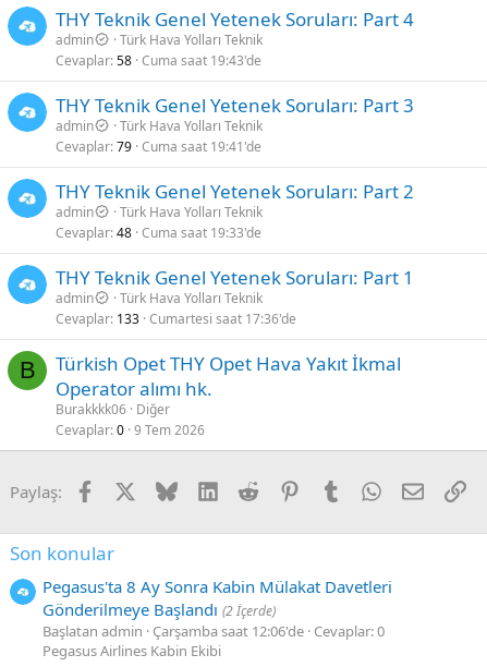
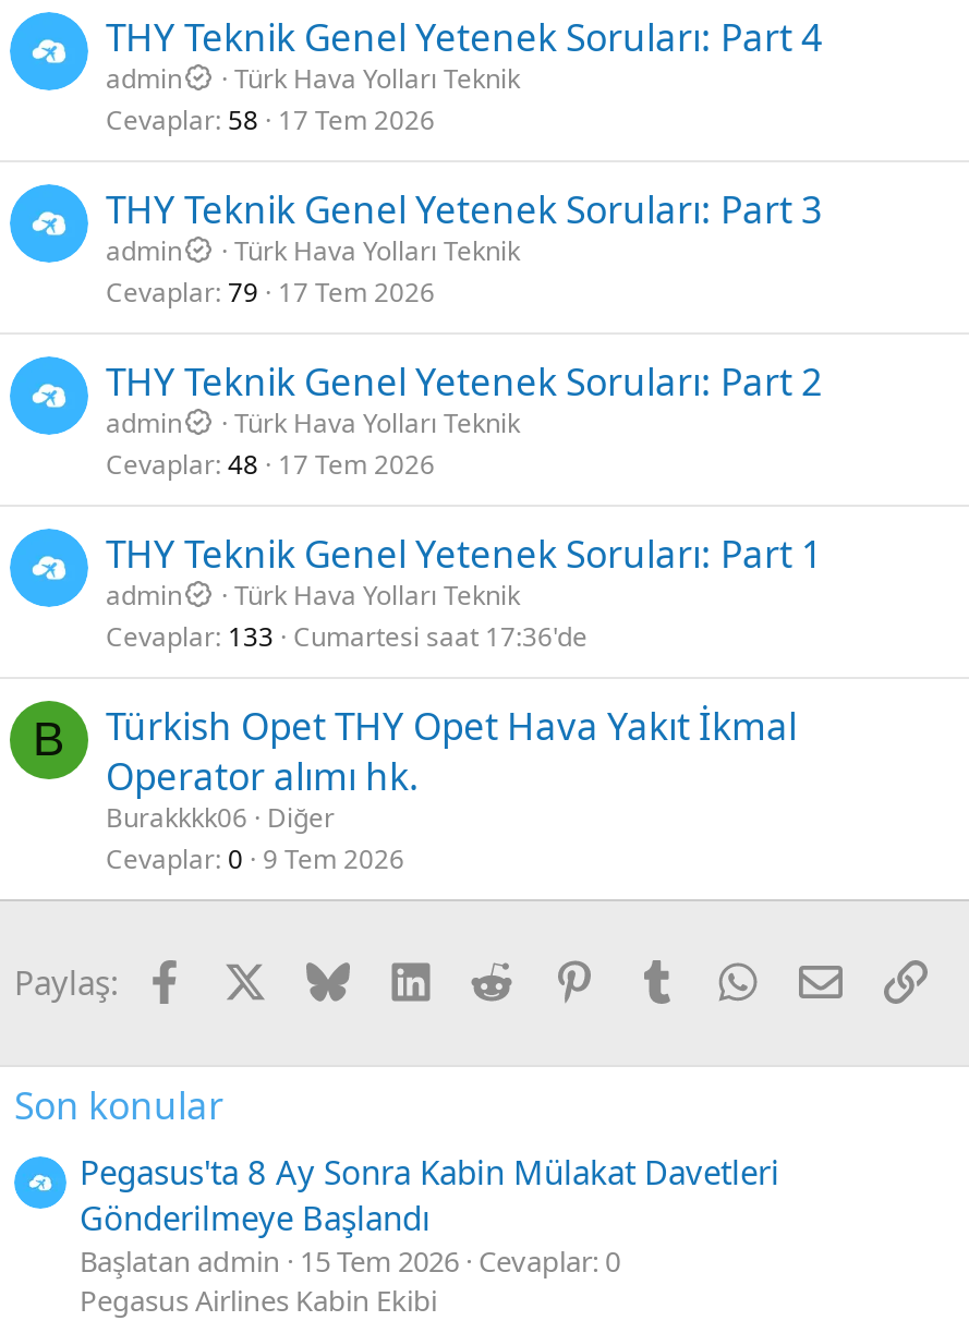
- Cevaplar 58 Cuma saat 19:43'de
+ Cevaplar 58 17 Tem 2026

- Cevaplar 79 Cuma saat 19:41'de
+ Cevaplar 79 17 Tem 2026

- Cevaplar 48 Cuma saat 19:33'de
+ Cevaplar 48 17 Tem 2026

- Gönderilmeye Başlandı (2 İçerde)
- Başlatan admin Çarşamba saat 12:06'de Cevaplar: 0
+ Gönderilmeye Başlandı
+ Başlatan admin 15 Tem 2026 Cevaplar: 0
